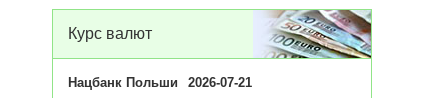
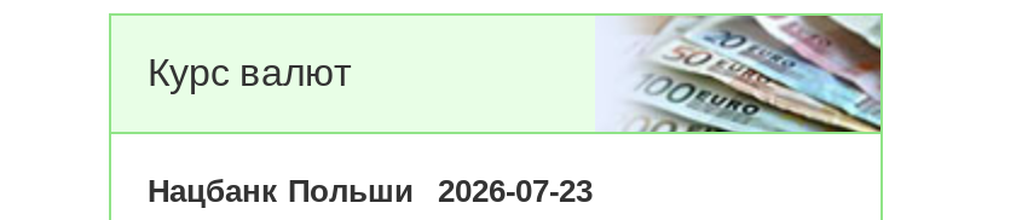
- Нацбанк Польши 2026-07-21
+ Нацбанк Польши 2026-07-23
